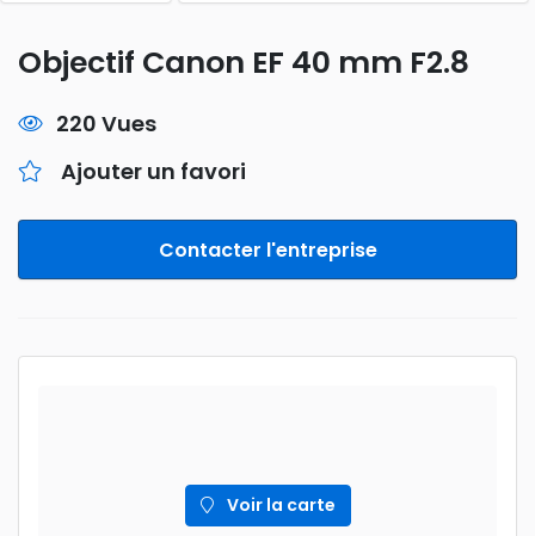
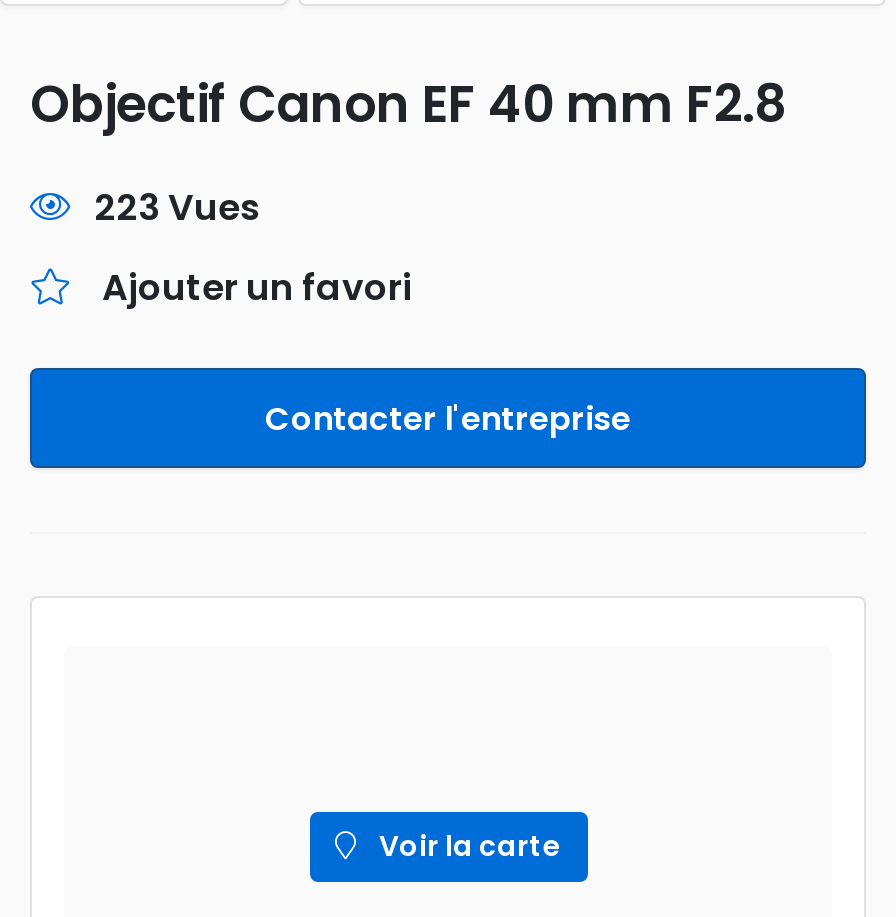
- 220 Vues
+ 223 Vues
